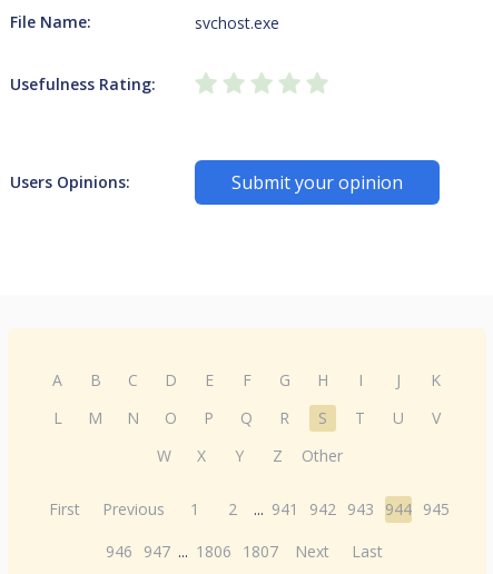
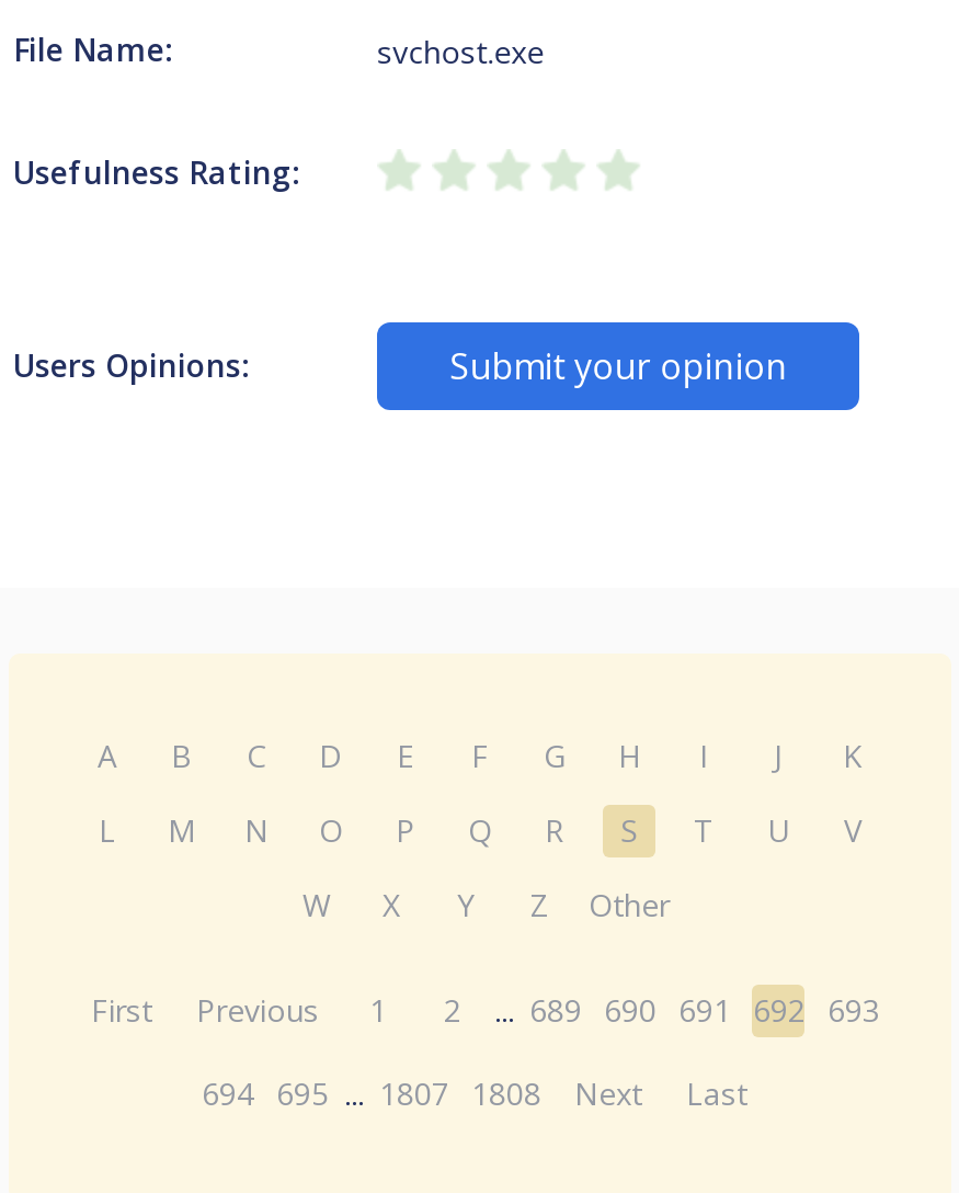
- First Previous 1 2 ... 941 942 943 944 945
+ First Previous 1 2 ... 689 690 691 692 693

- 946 947 ... 1806 1807 Next Last
+ 694 695 ... 1807 1808 Next Last
